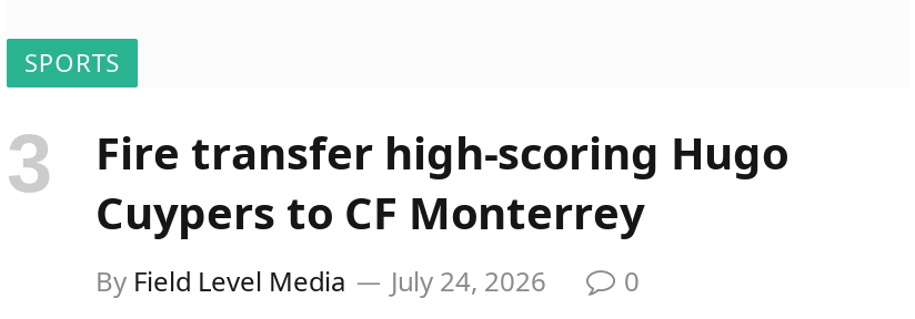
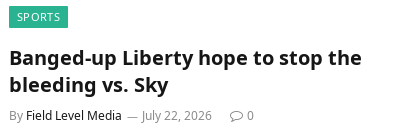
- Fire transfer high-scoring Hugo
- Cuypers to CF Monterrey
+ Banged-up Liberty hope to stop the
+ bleeding vs. Sky

- By Field Level Media July 24, 2026
+ By Field Level Media July 22, 2026
